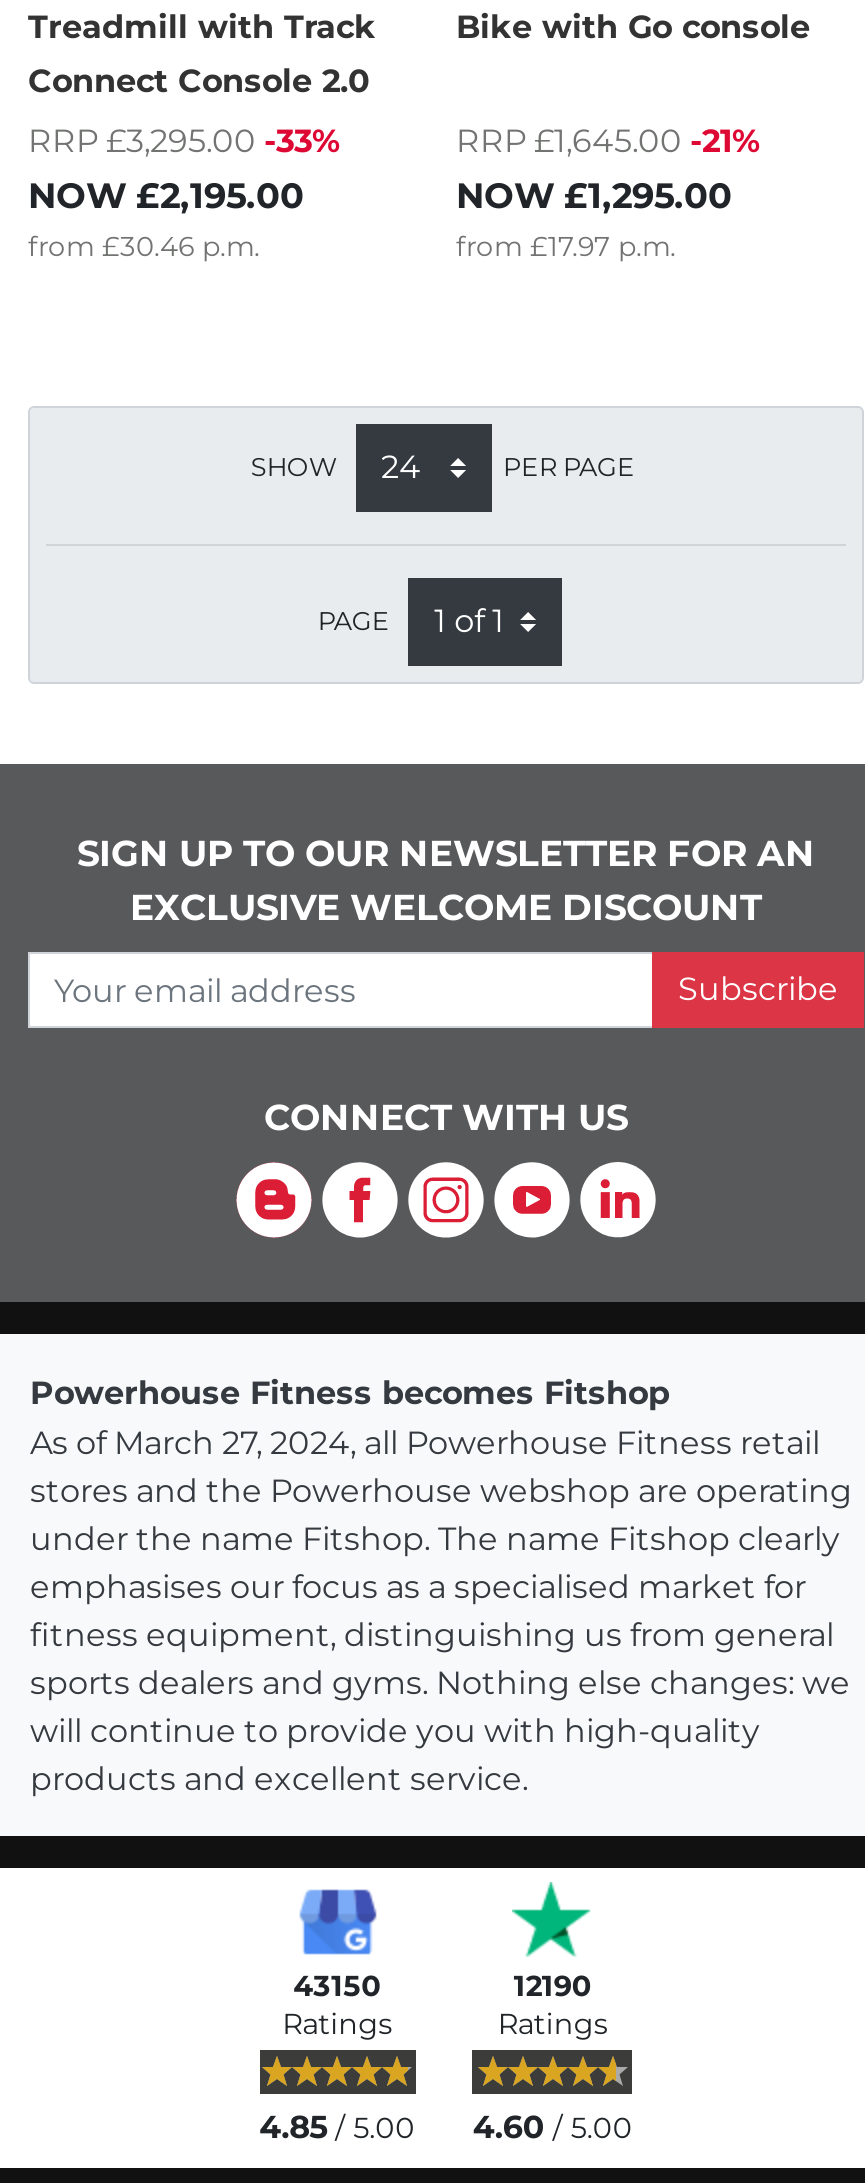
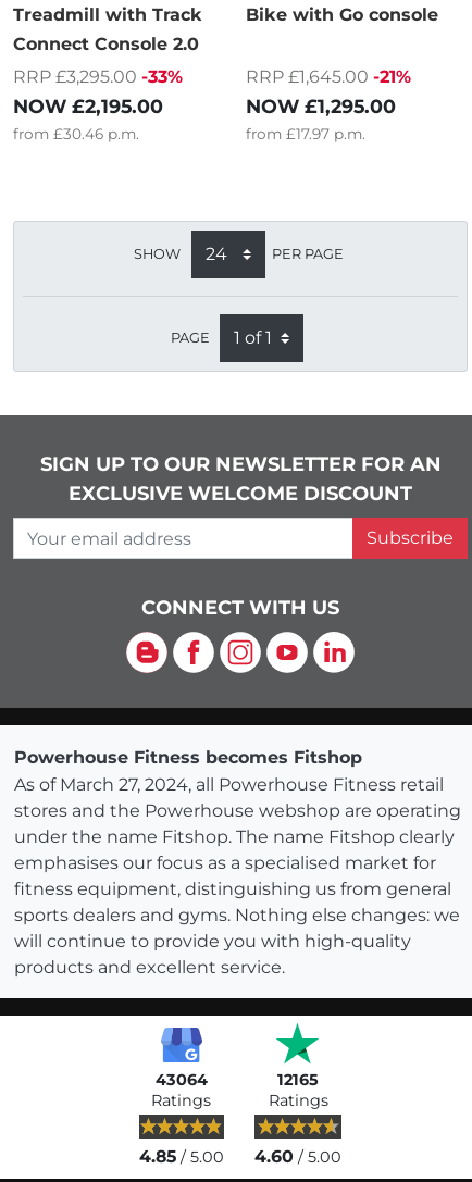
- 43150
+ 43064

- 12190
+ 12165
